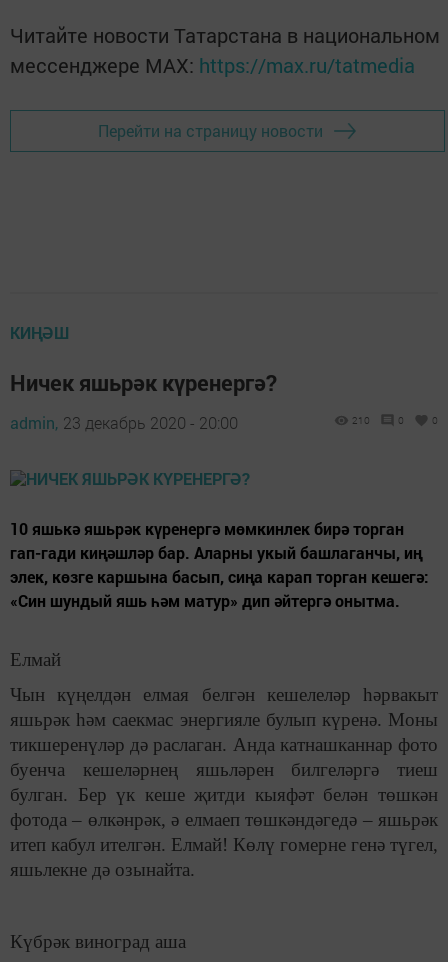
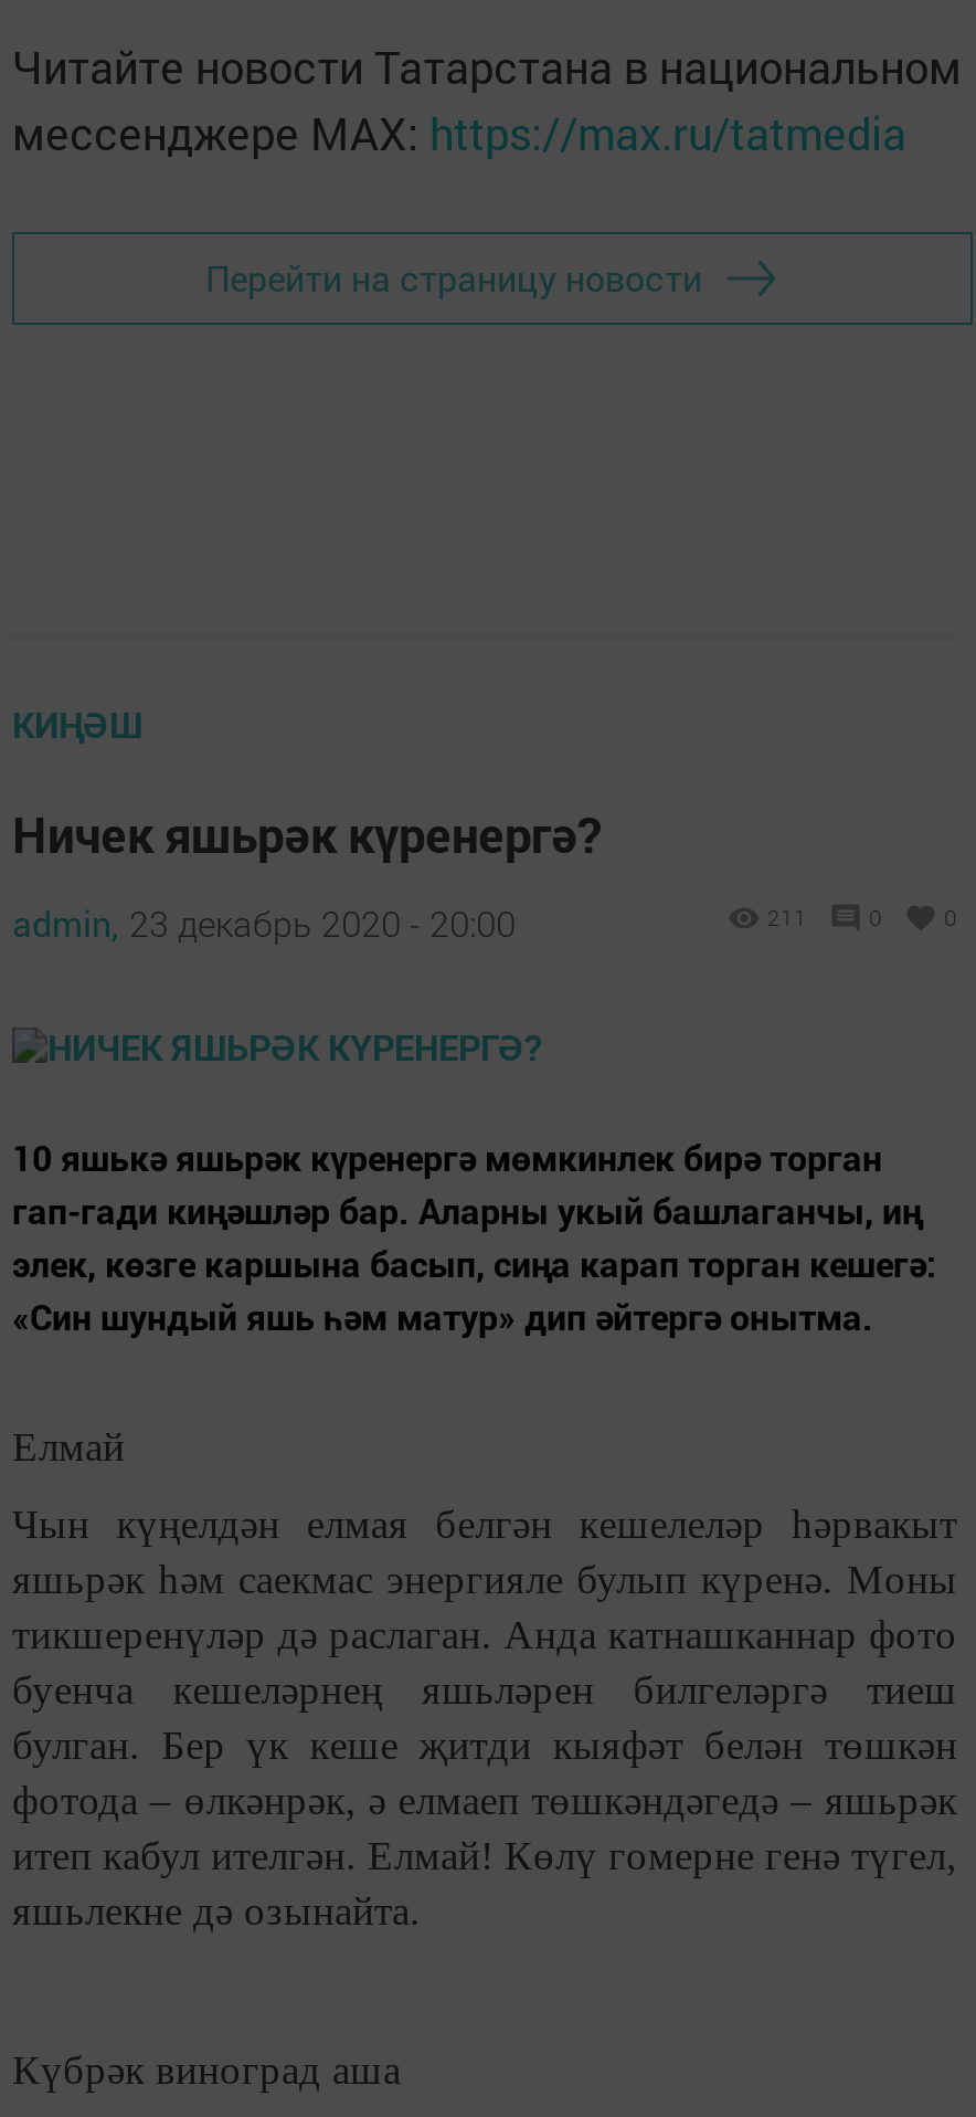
- 210
+ 211
